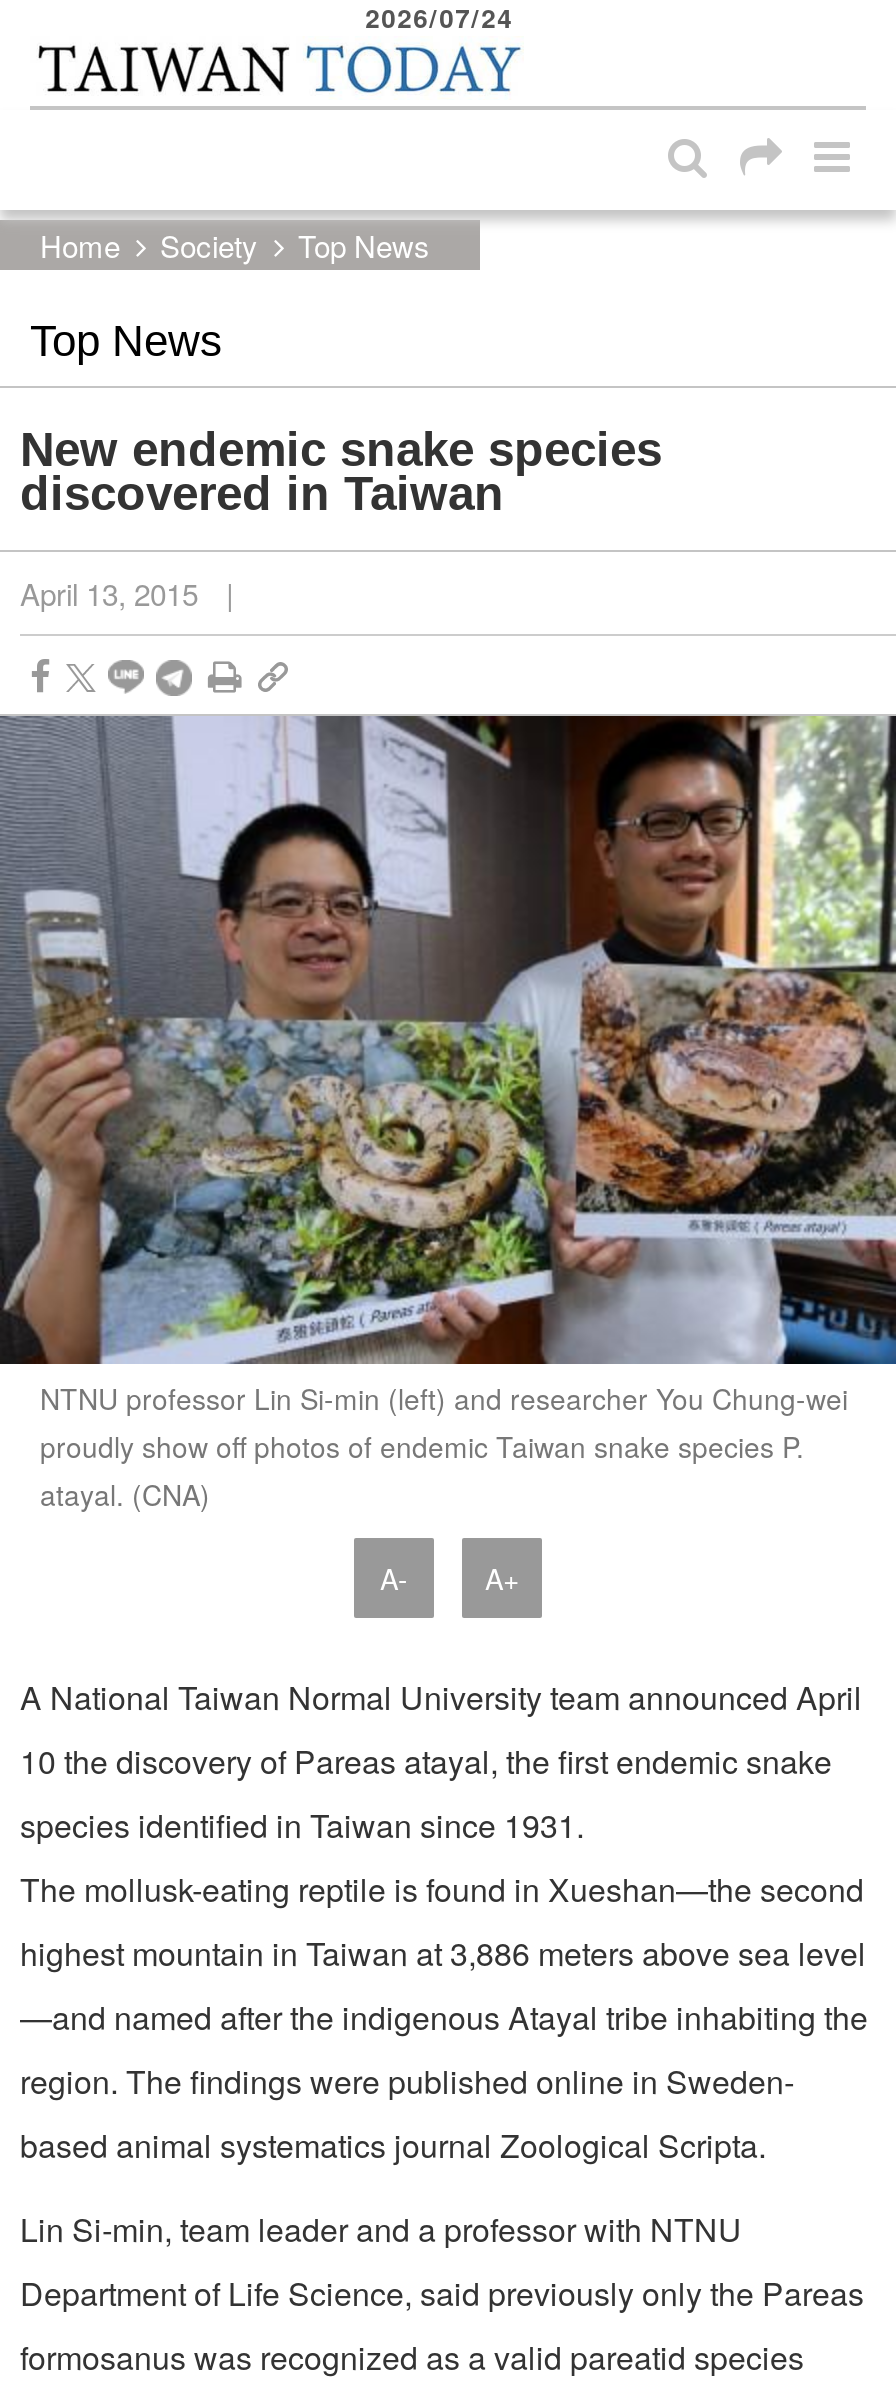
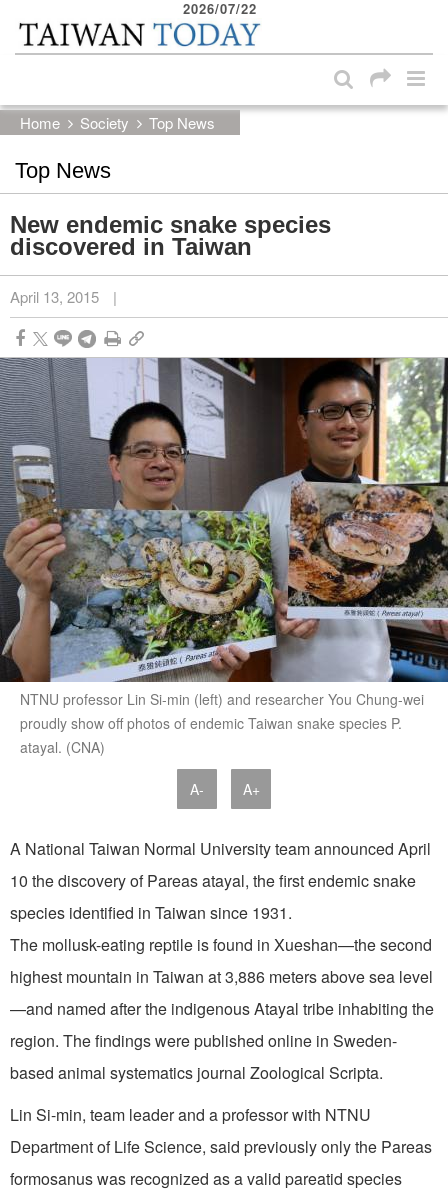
- 2026/07/24
+ 2026/07/22
